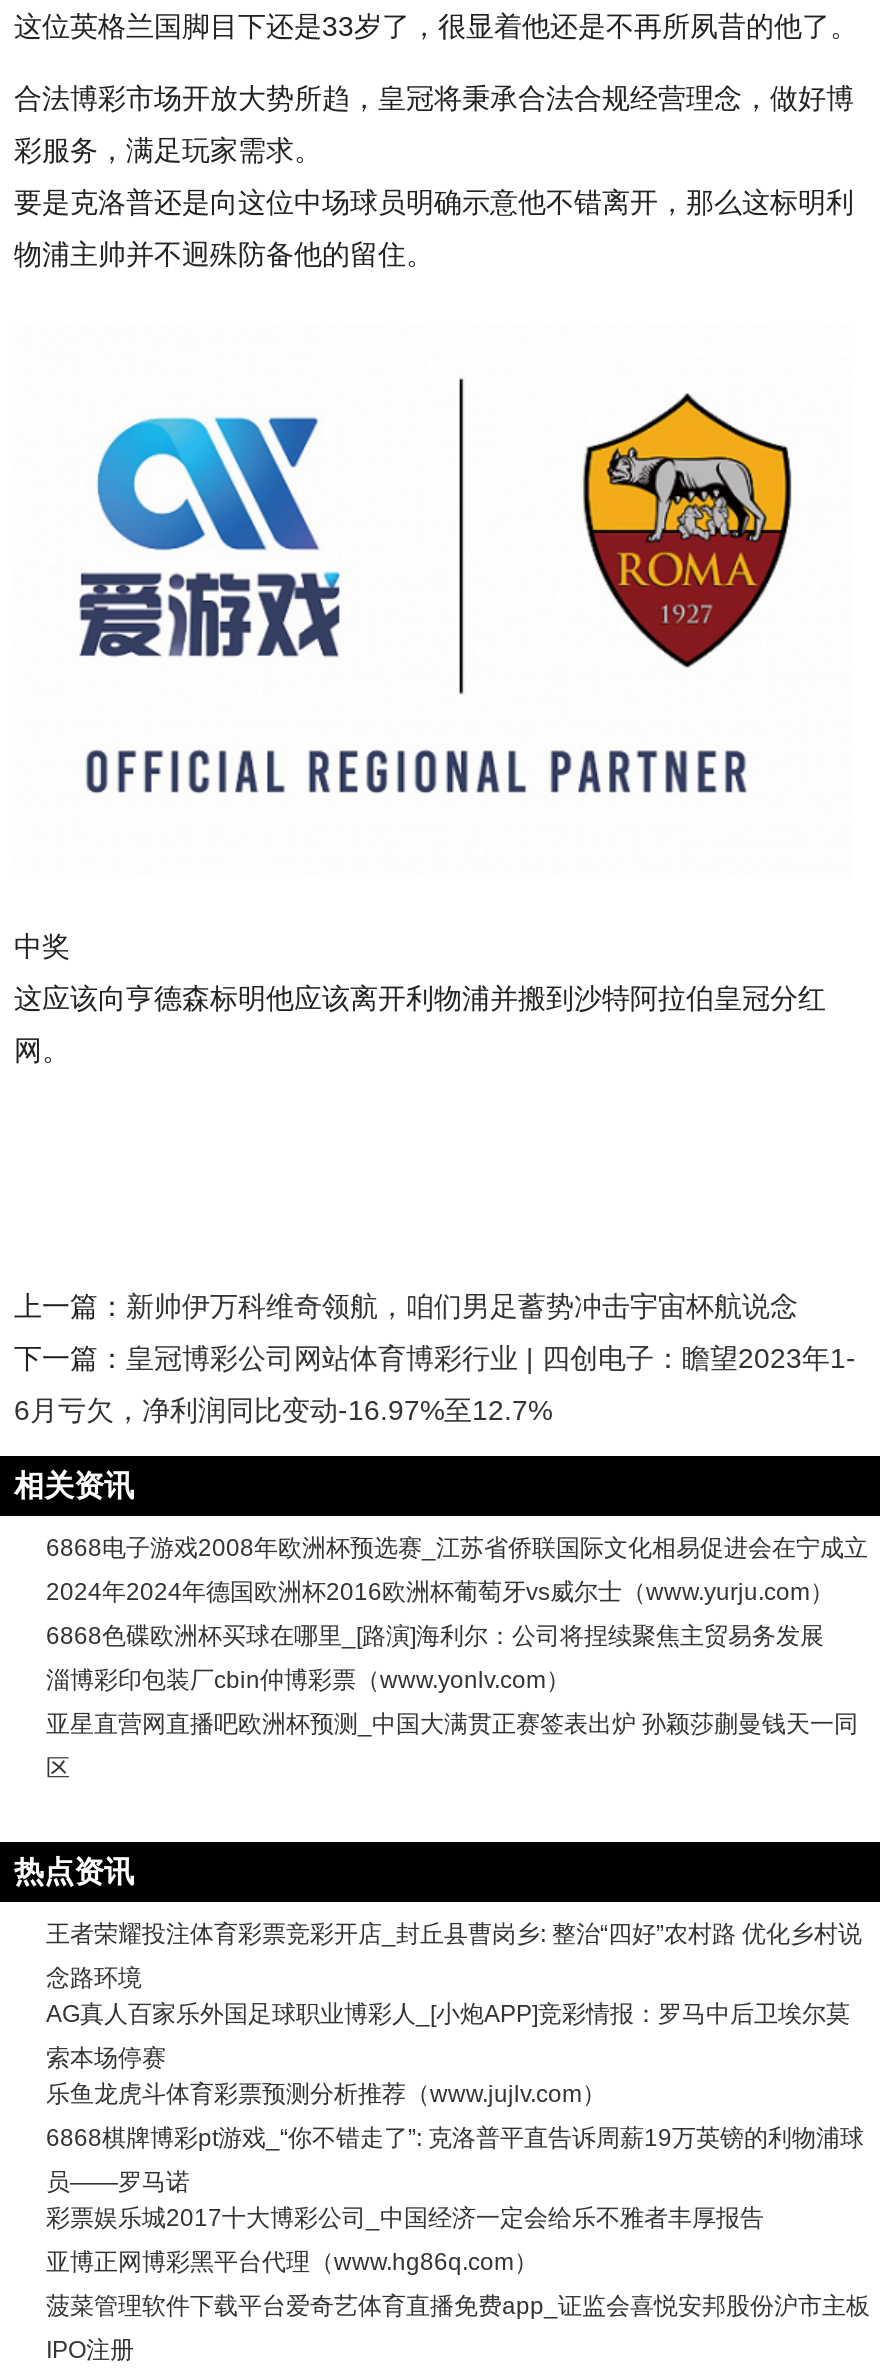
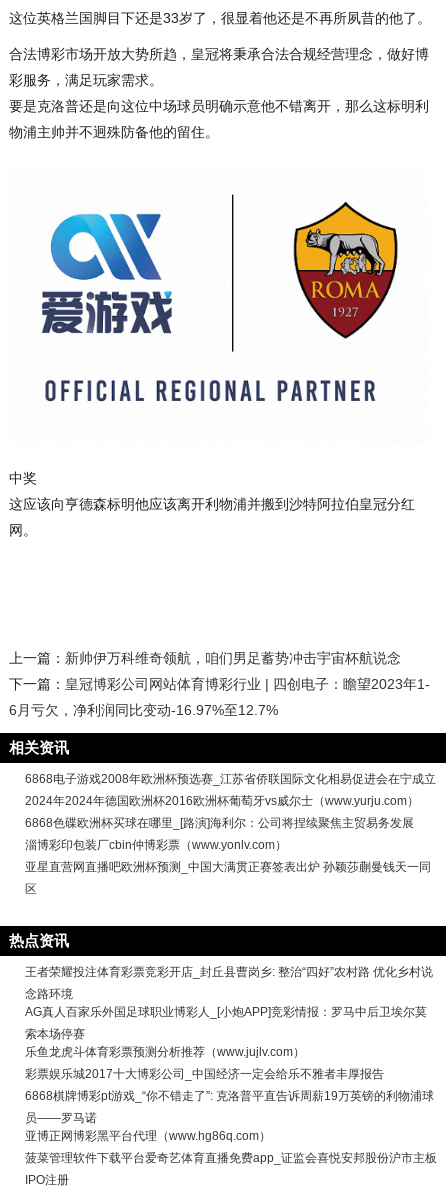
moved down: 6868棋牌博彩pt游戏_“你不错走了”: 克洛普平直告诉周薪19万英镑的利物浦球 | 员——罗马诺

moved up: 彩票娱乐城2017十大博彩公司_中国经济一定会给乐不雅者丰厚报告
